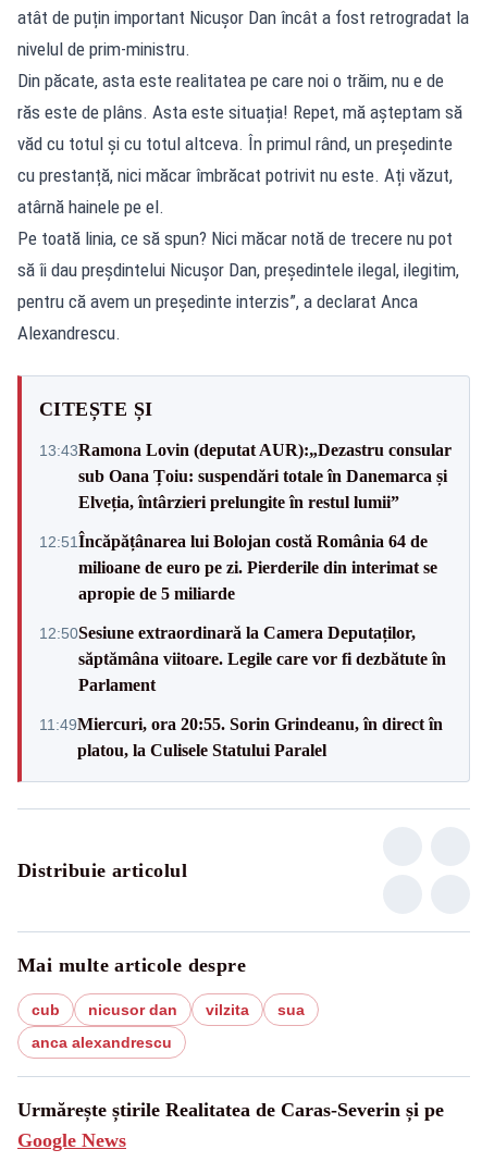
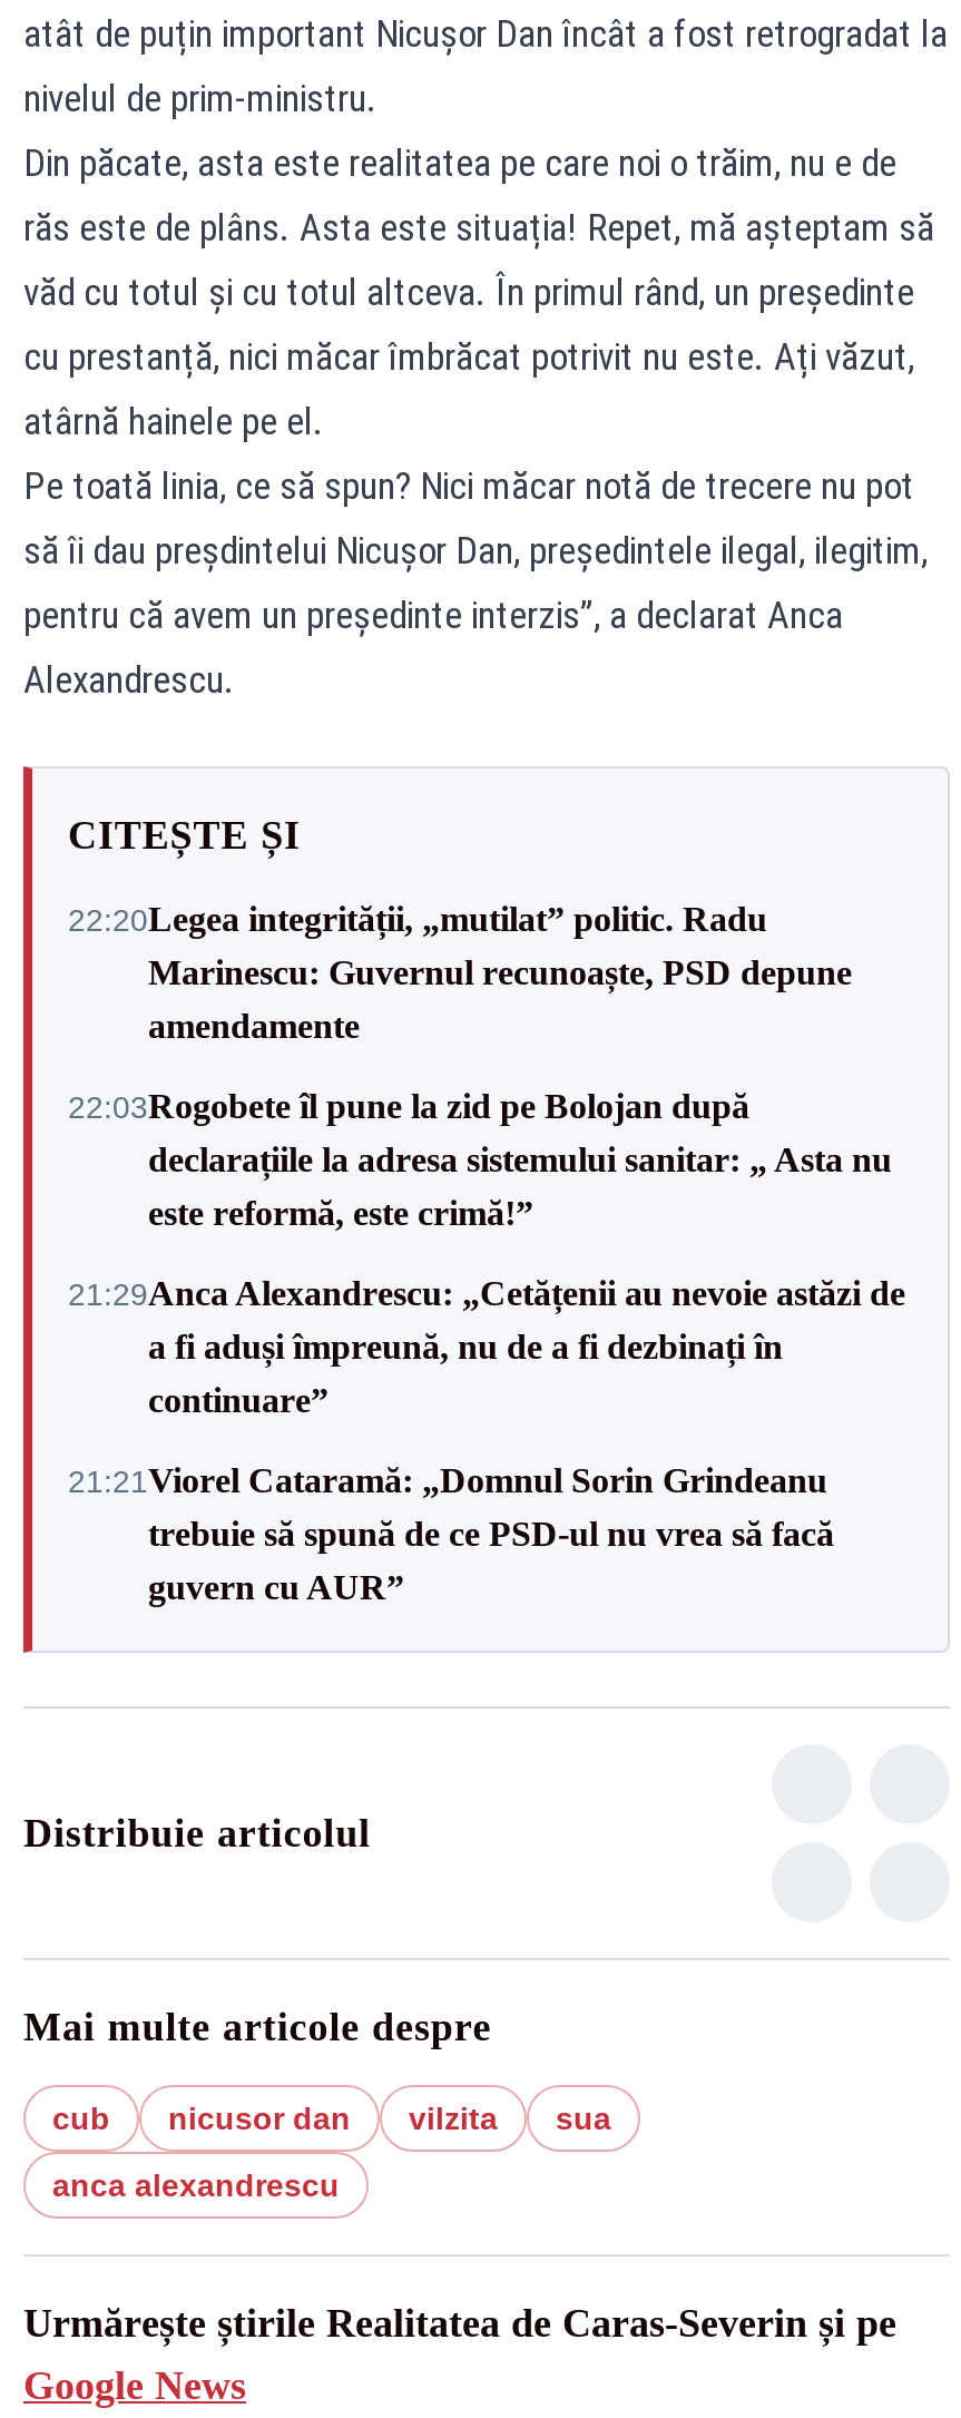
- 13:43Ramona Lovin (deputat AUR):„Dezastru consular
- sub Oana Țoiu: suspendări totale în Danemarca și
- Elveția, întârzieri prelungite în restul lumii”
+ 22:20Legea integrității, „mutilat” politic. Radu
+ Marinescu: Guvernul recunoaște, PSD depune
+ amendamente

- 12:51Încăpățânarea lui Bolojan costă România 64 de
- milioane de euro pe zi. Pierderile din interimat se
- apropie de 5 miliarde
+ 22:03Rogobete îl pune la zid pe Bolojan după
+ declarațiile la adresa sistemului sanitar: „ Asta nu
+ este reformă, este crimă!”

- 12:50Sesiune extraordinară la Camera Deputaților,
- săptămâna viitoare. Legile care vor fi dezbătute în
- Parlament
+ 21:29Anca Alexandrescu: „Cetățenii au nevoie astăzi de
+ a fi aduși împreună, nu de a fi dezbinați în
+ continuare”

- 11:49Miercuri, ora 20:55. Sorin Grindeanu, în direct în
- platou, la Culisele Statului Paralel
+ 21:21Viorel Cataramă: „Domnul Sorin Grindeanu
+ trebuie să spună de ce PSD-ul nu vrea să facă
+ guvern cu AUR”
